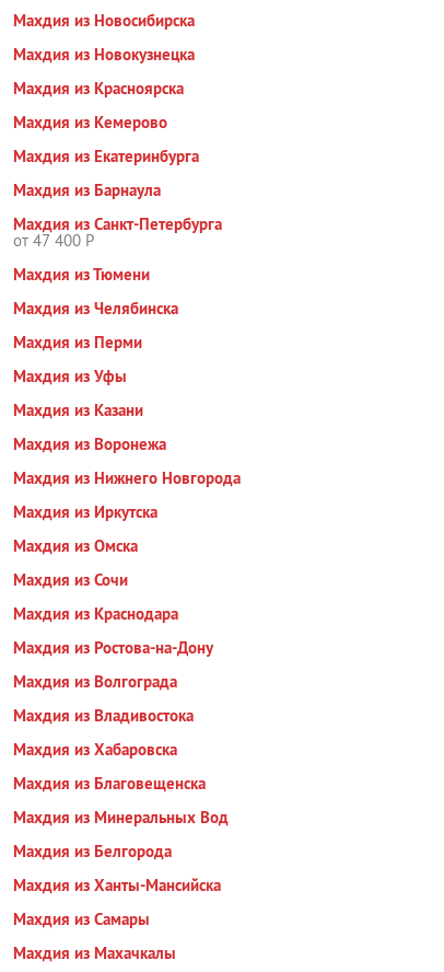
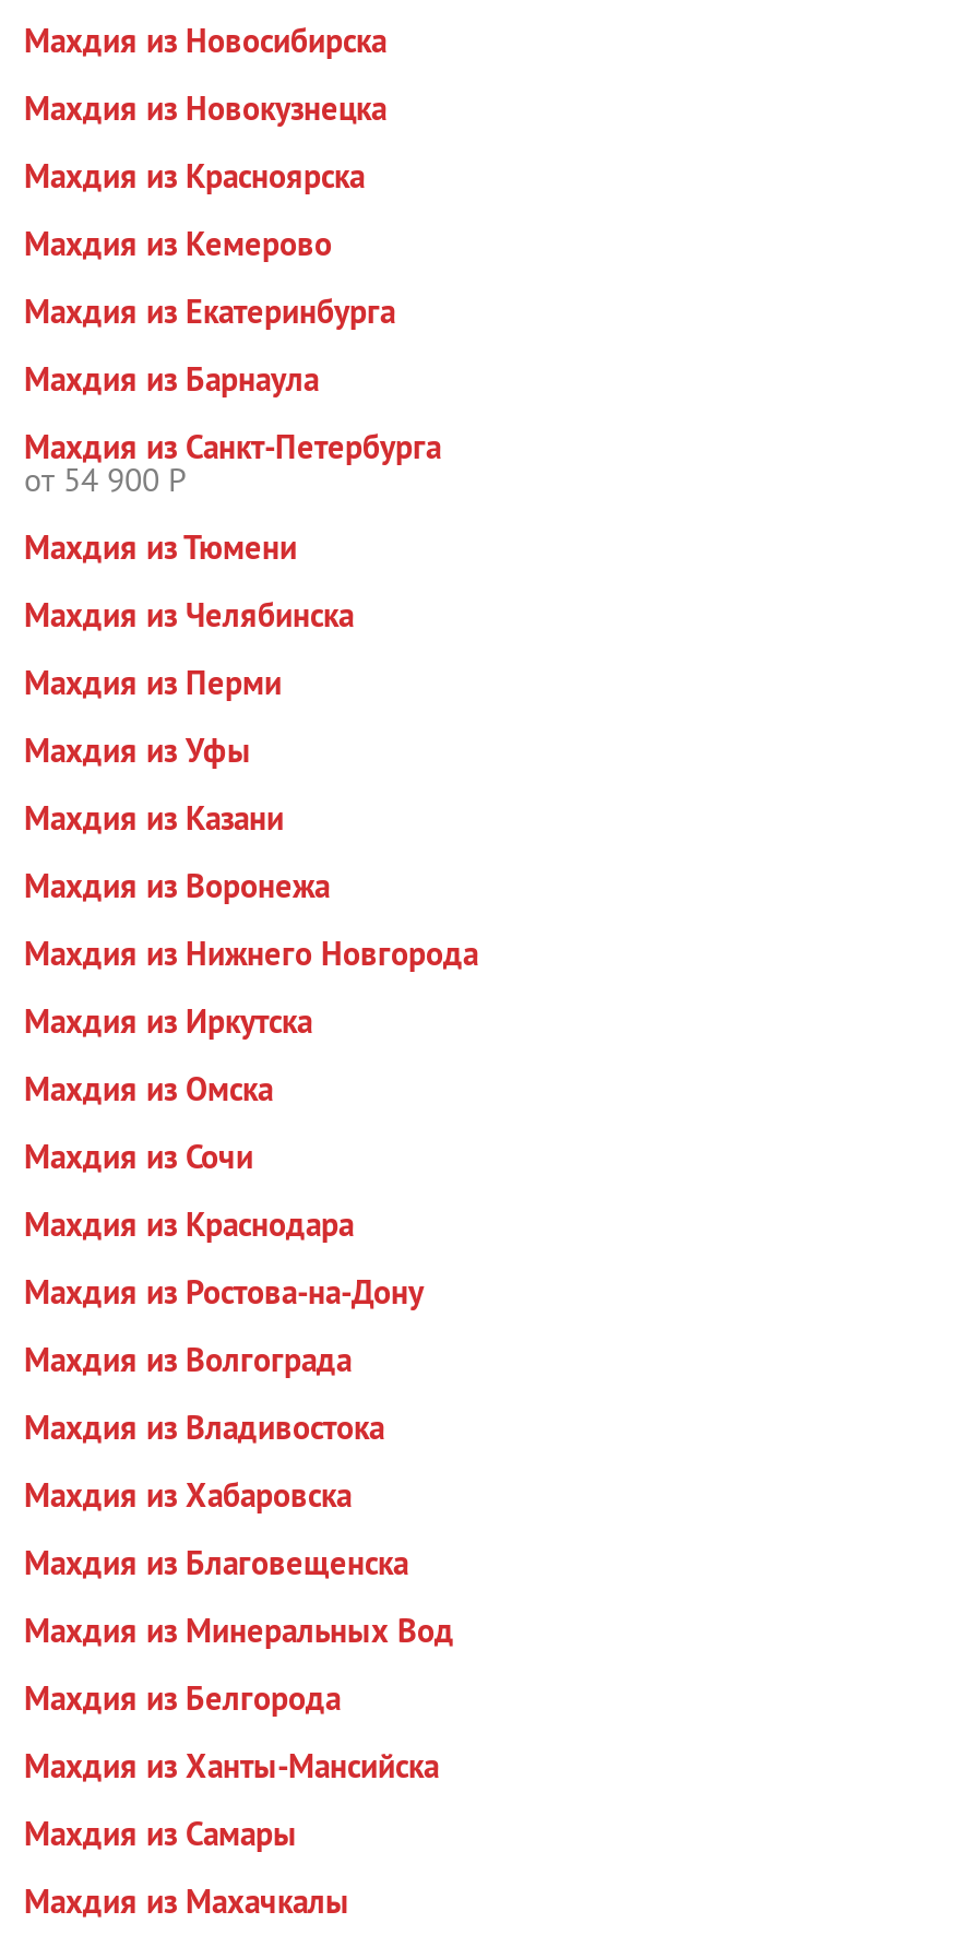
- от 47 400 Р
+ от 54 900 Р
